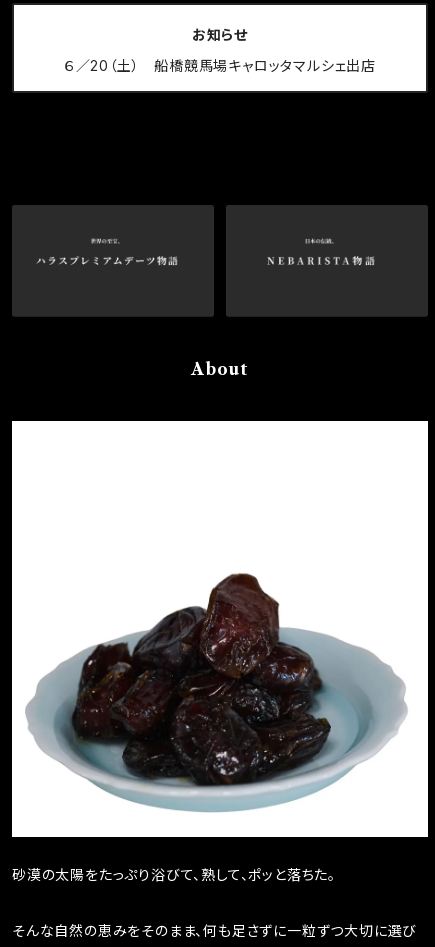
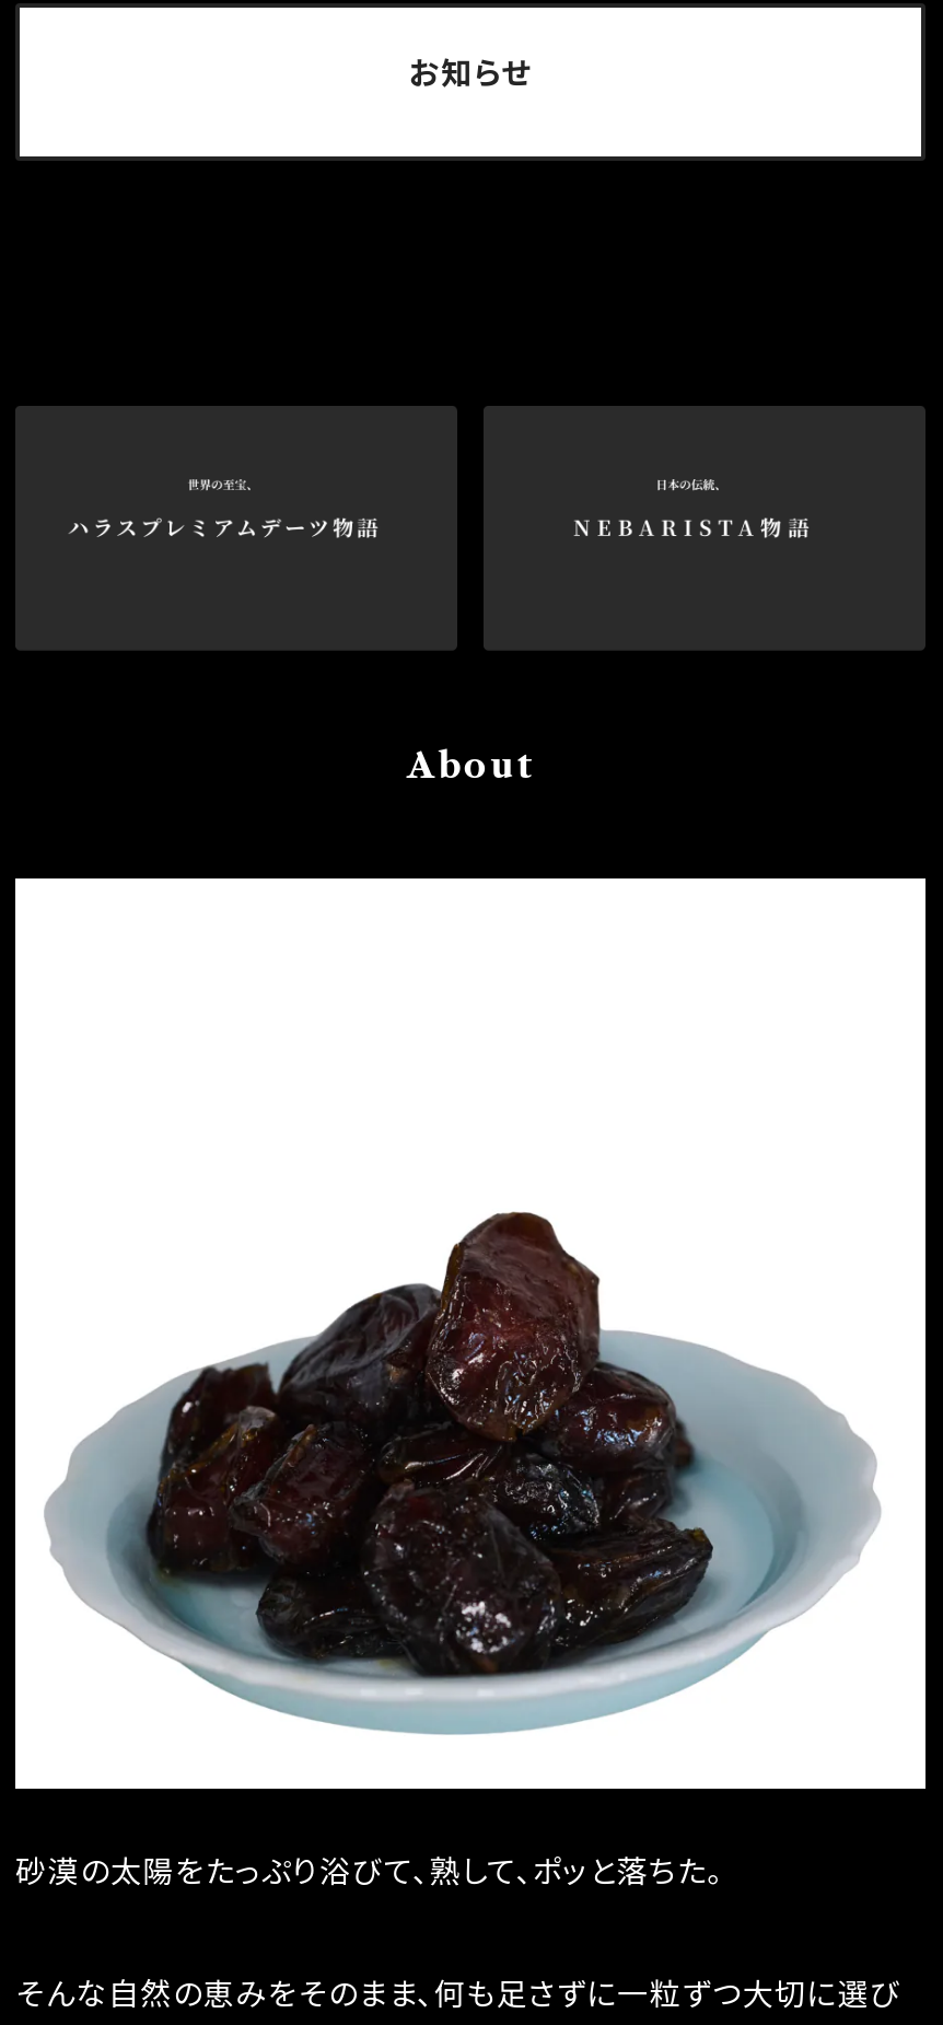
- ６／20（土） 船橋競馬場キャロッタマルシェ出店
